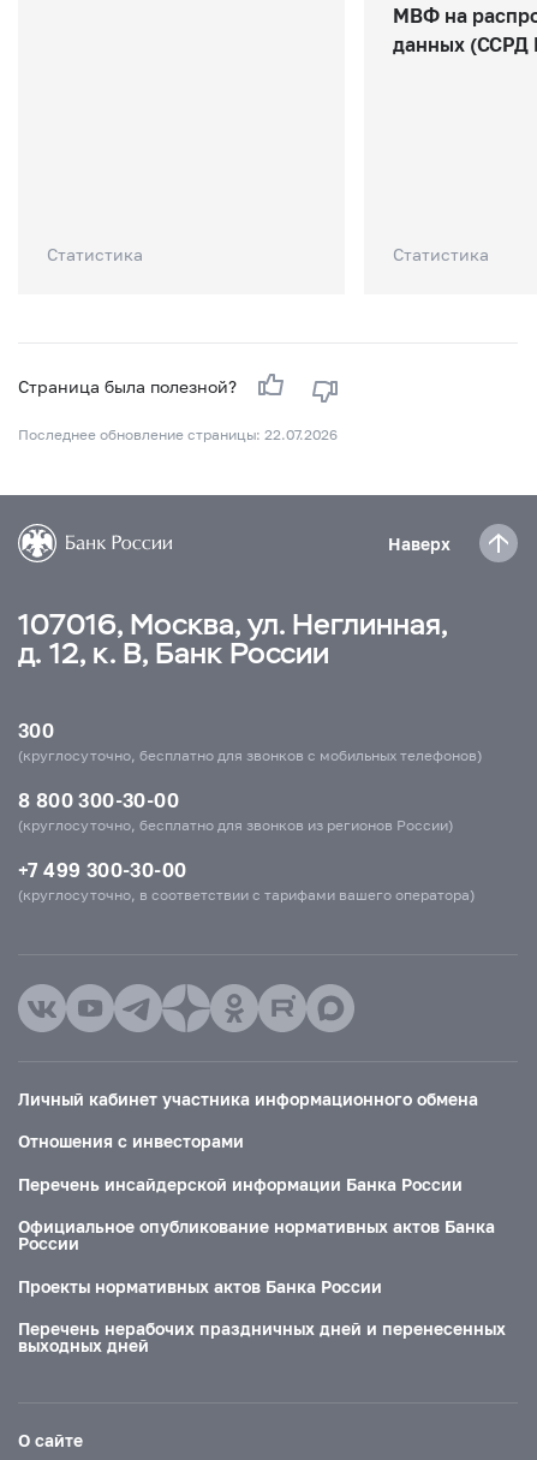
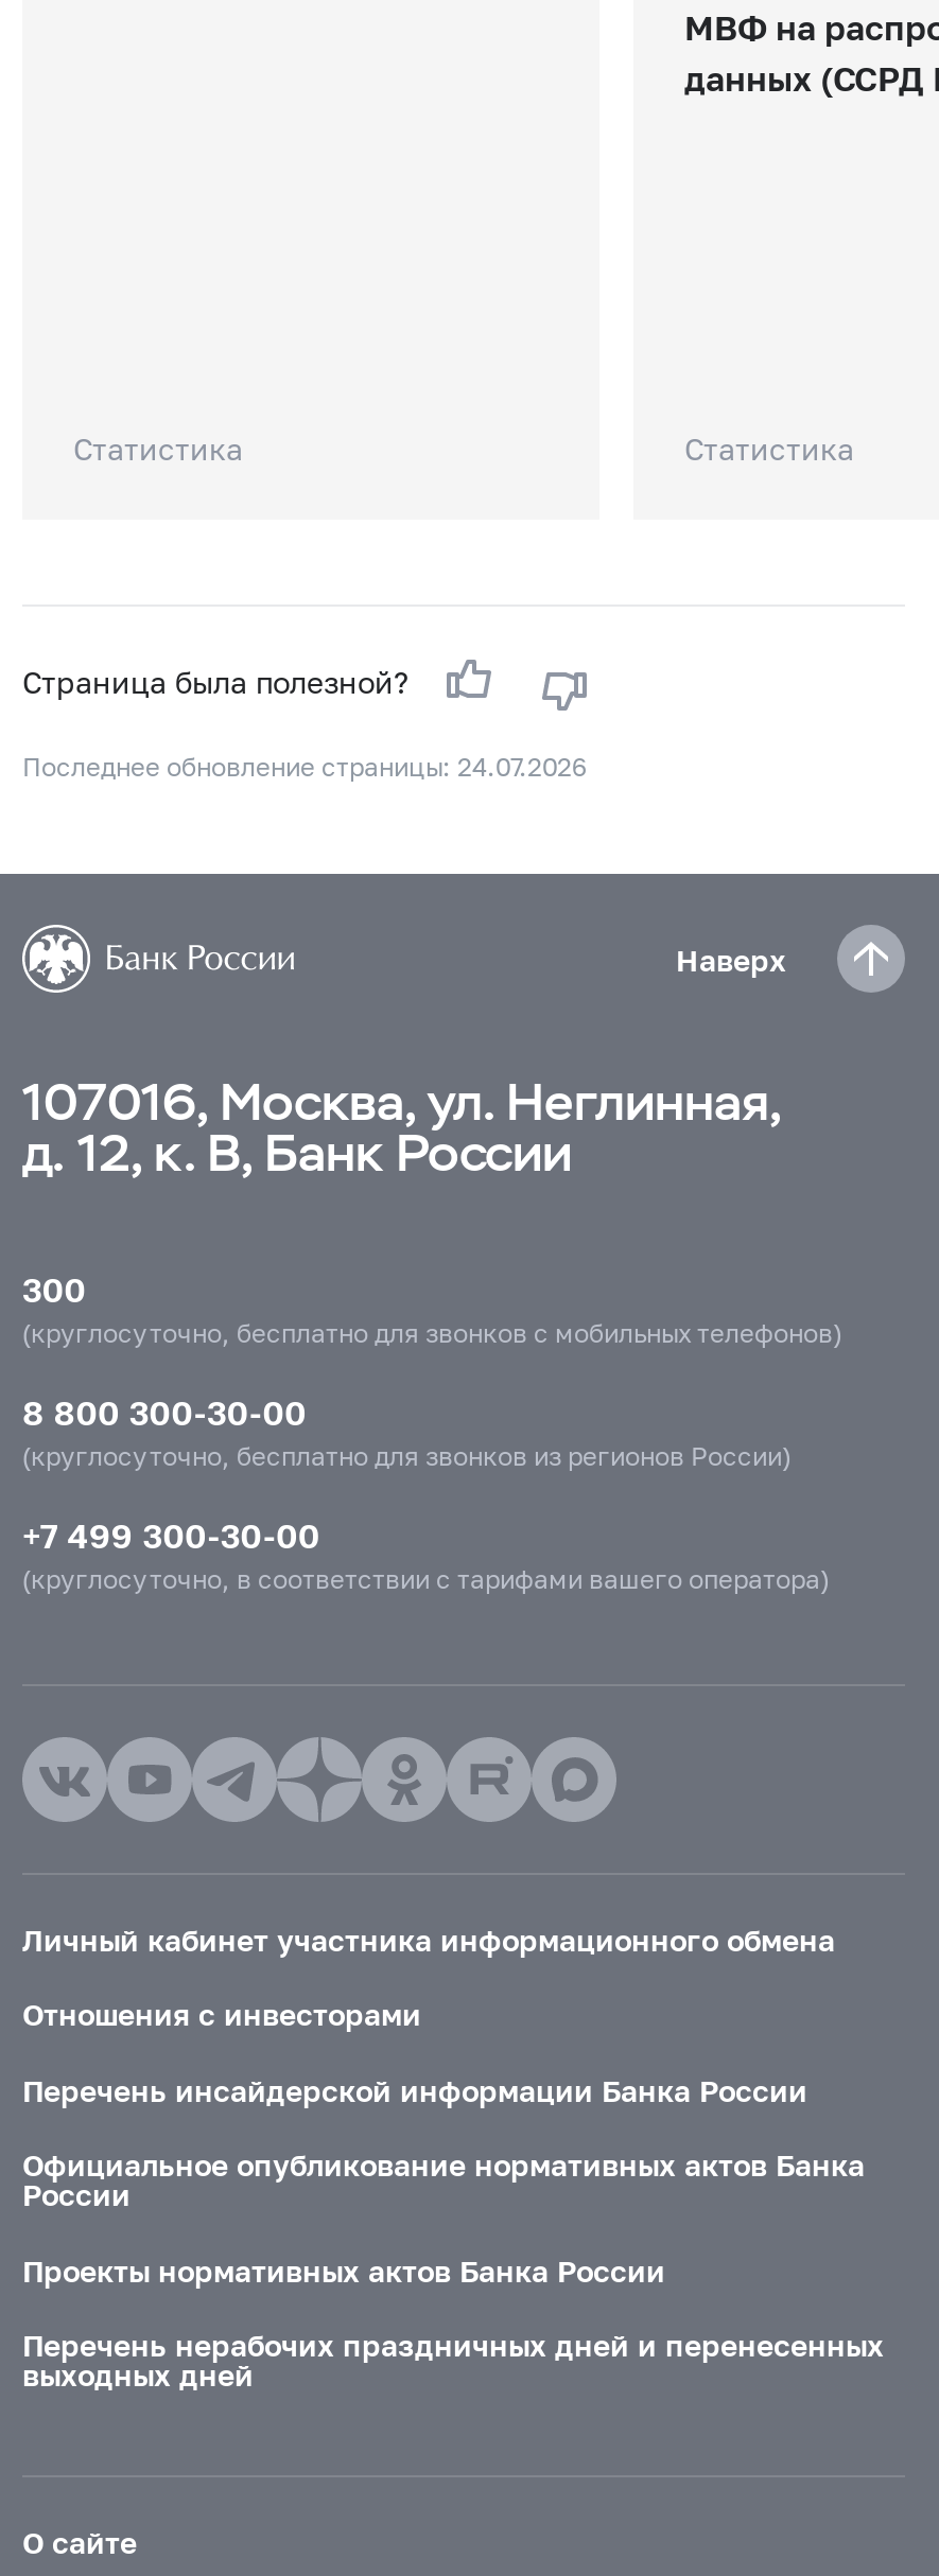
- Последнее обновление страницы: 22.07.2026
+ Последнее обновление страницы: 24.07.2026
